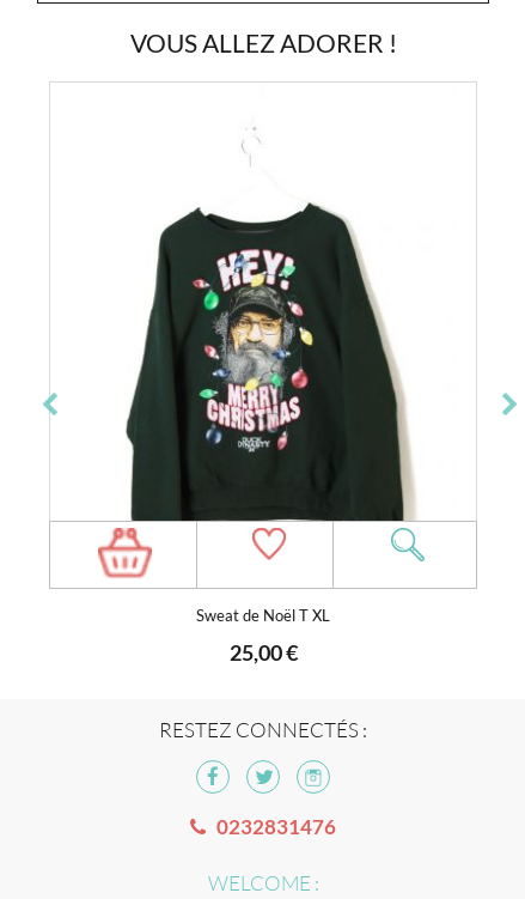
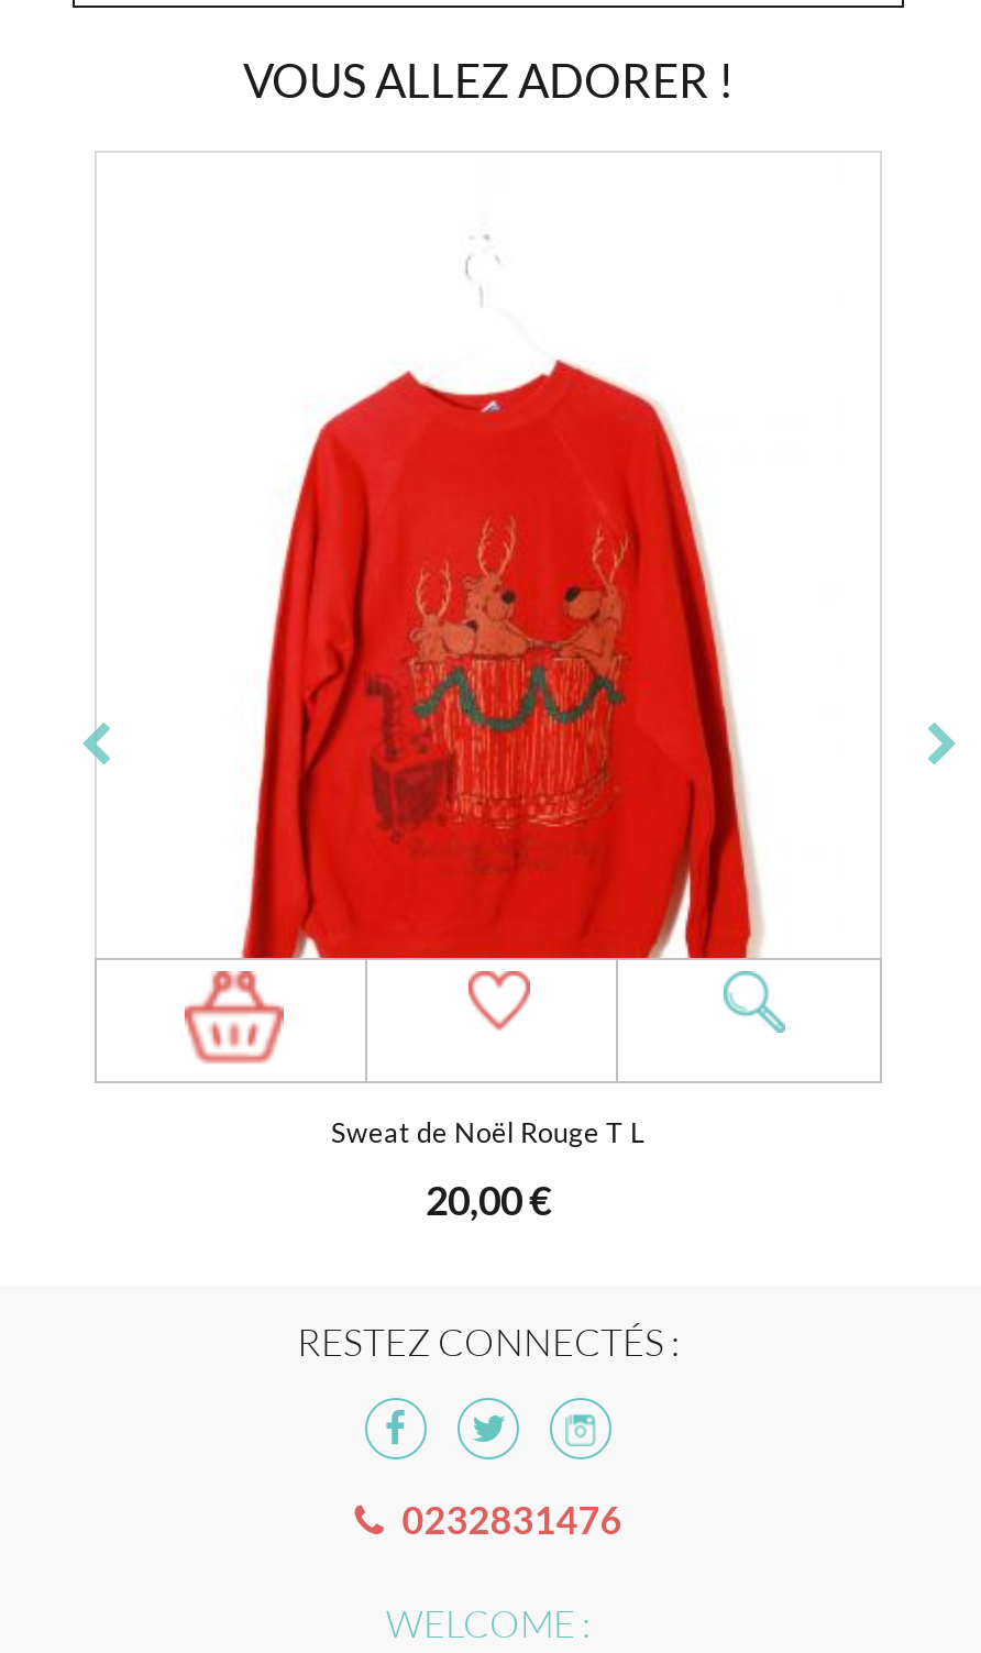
- [image]
+ [image]

- Sweat de Noël T XL
+ Sweat de Noël Rouge T L

- 25,00 €
+ 20,00 €
